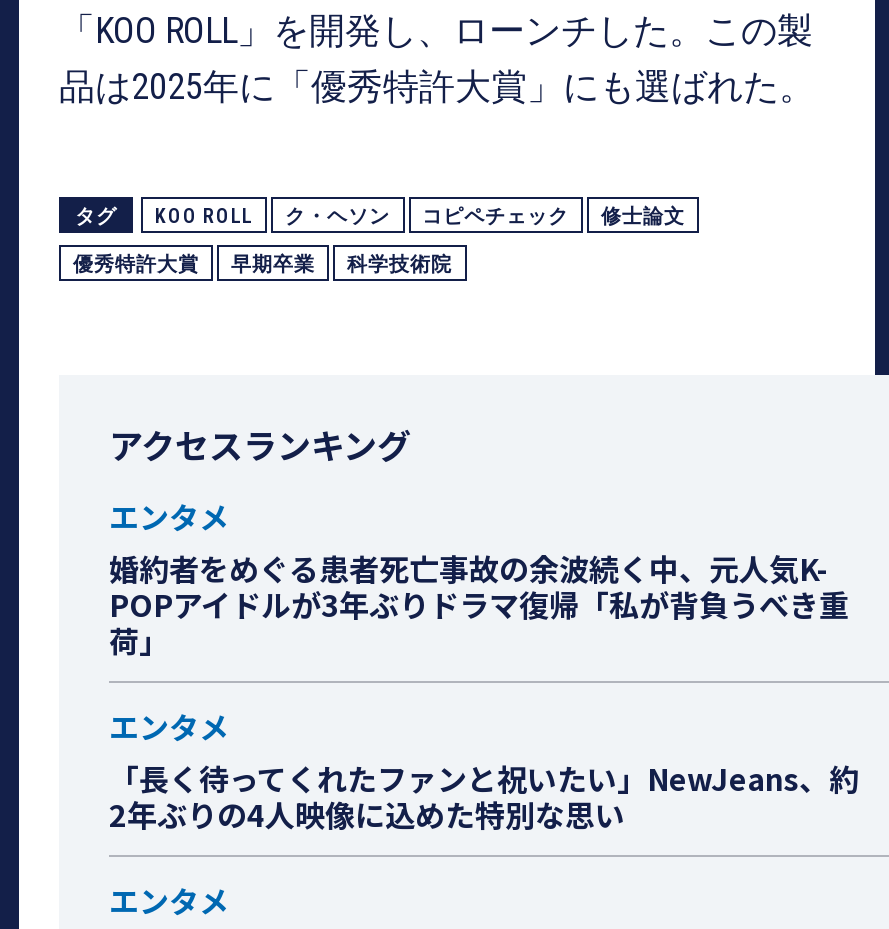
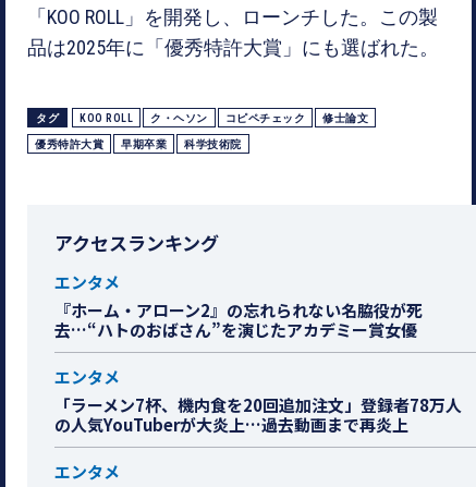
- 婚約者をめぐる患者死亡事故の余波続く中、元人気K-
- POPアイドルが3年ぶりドラマ復帰「私が背負うべき重
- 荷」
+ 『ホーム・アローン2』の忘れられない名脇役が死
+ 去…“ハトのおばさん”を演じたアカデミー賞女優

- 「長く待ってくれたファンと祝いたい」NewJeans、約
- 2年ぶりの4人映像に込めた特別な思い
+ 「ラーメン7杯、機内食を20回追加注文」登録者78万人
+ の人気YouTuberが大炎上…過去動画まで再炎上
